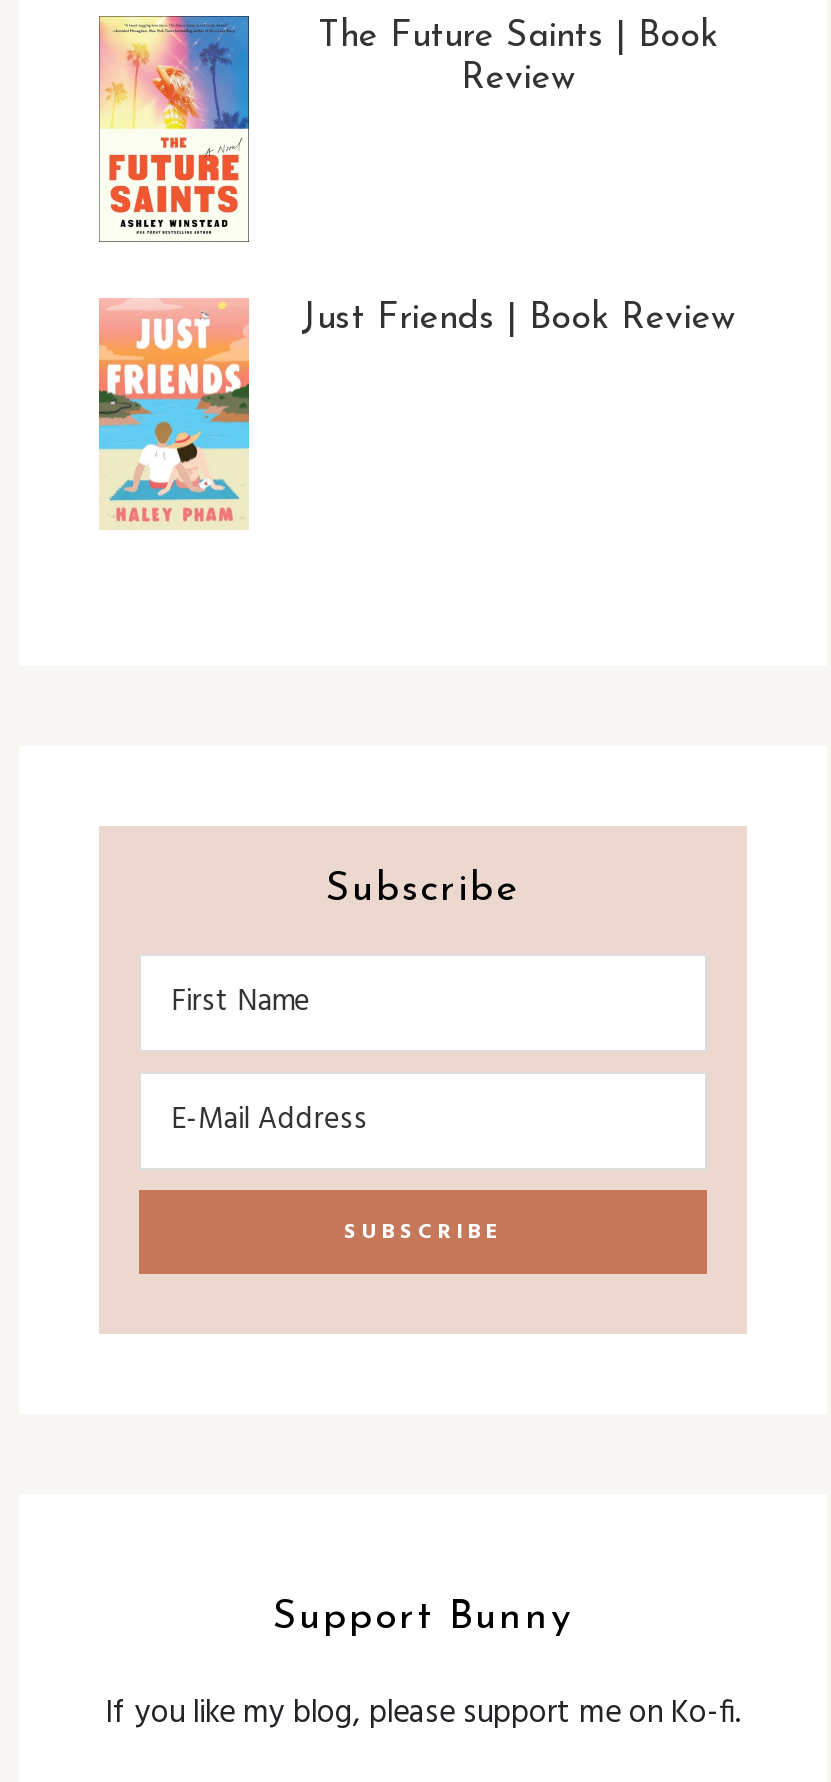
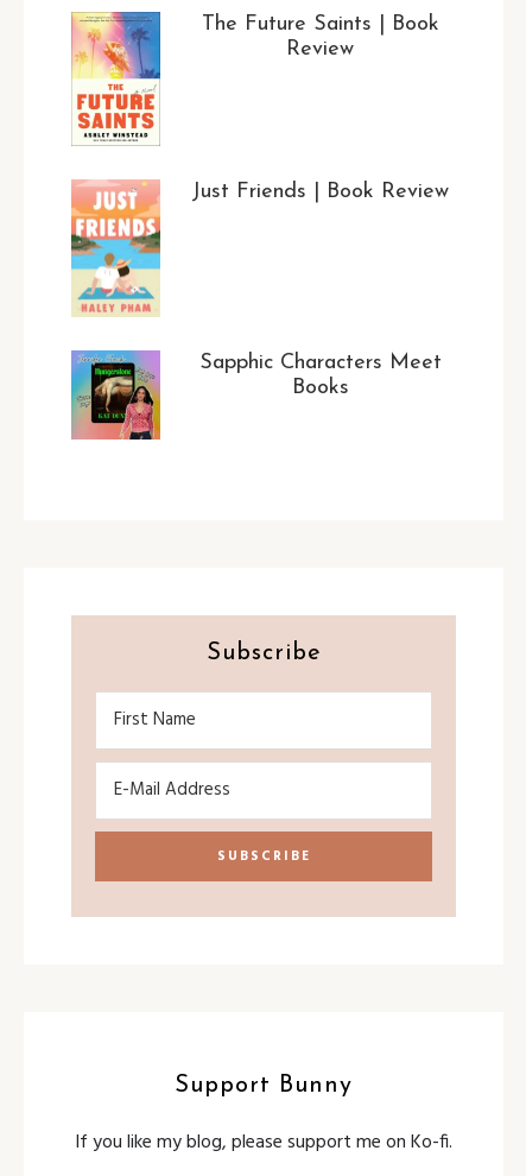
+ [image]
+ Sapphic Characters Meet
+ Books
